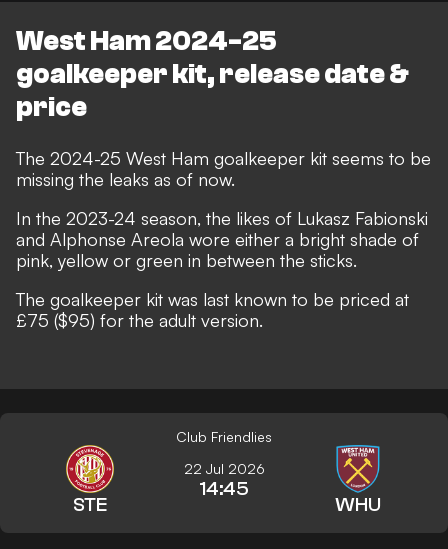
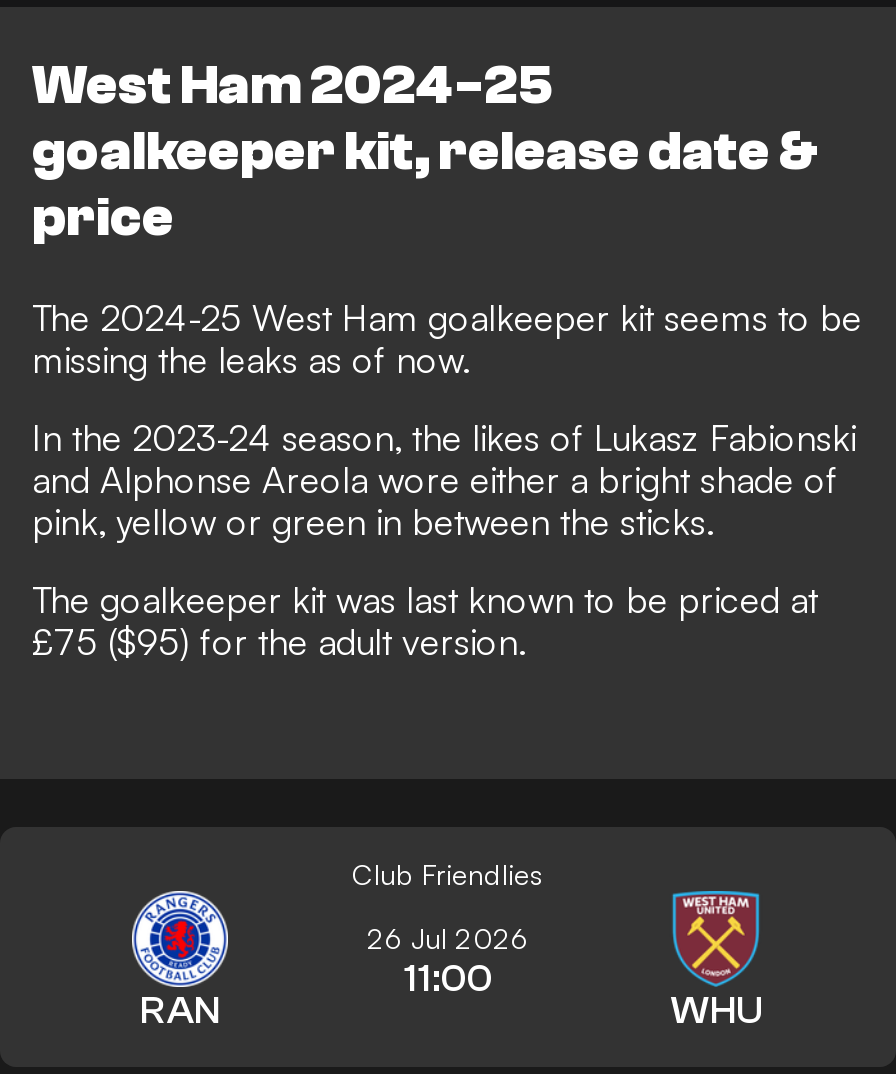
- [image]
- STE
+ [image]
+ RAN

- 22 Jul 2026
- 14:45
+ 26 Jul 2026
+ 11:00
